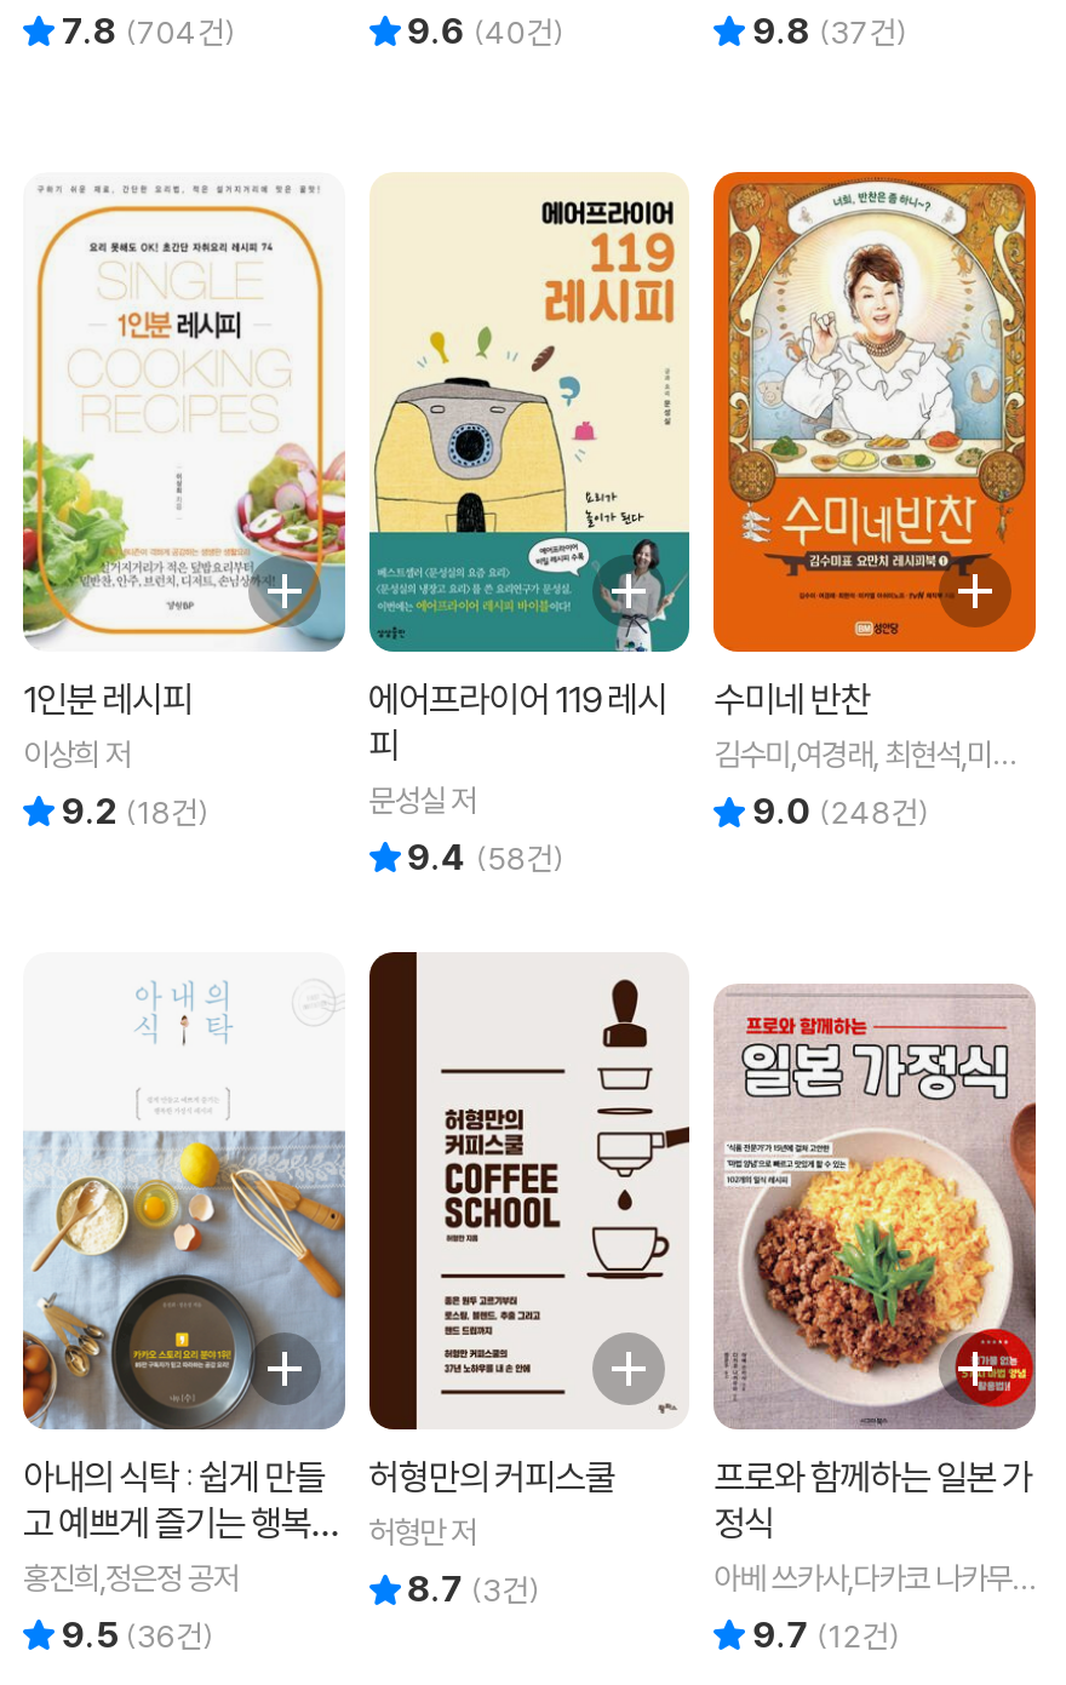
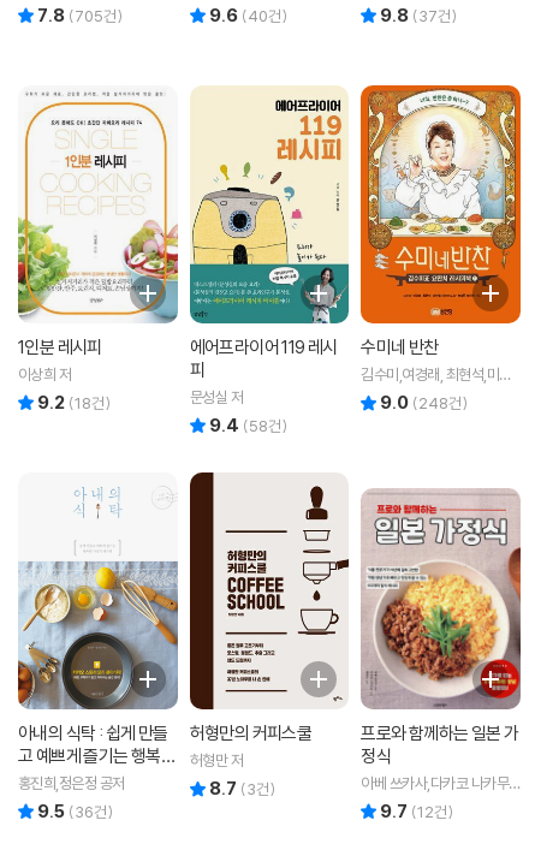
- 7.8 (704건)
+ 7.8 (705건)
